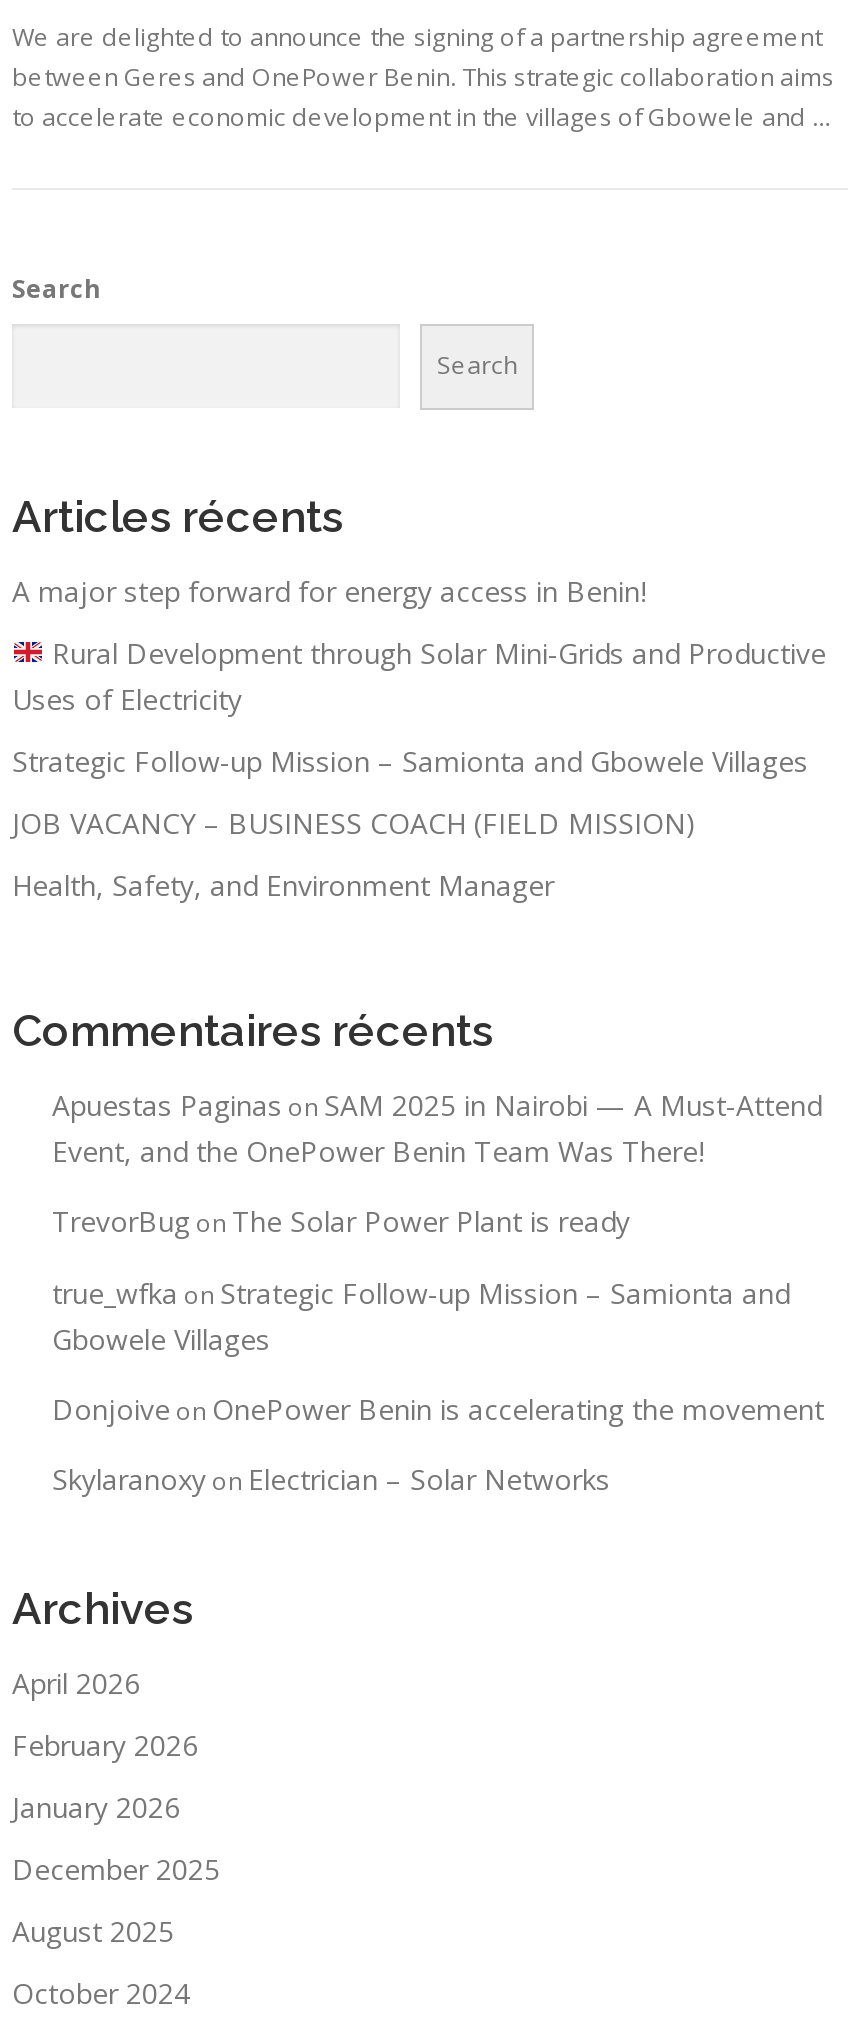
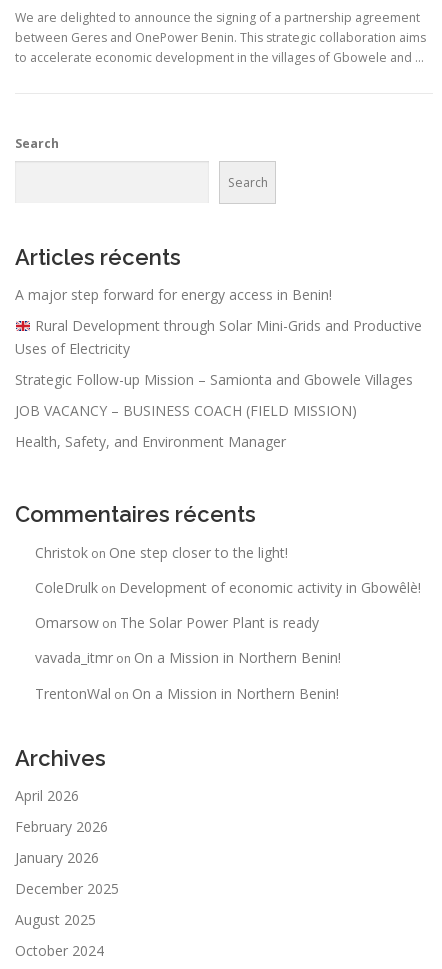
- Apuestas Paginas on SAM 2025 in Nairobi — A Must-Attend
- Event, and the OnePower Benin Team Was There!
+ Christok on One step closer to the light!

- TrevorBug on The Solar Power Plant is ready
+ ColeDrulk on Development of economic activity in Gbowêlè!

- true_wfka on Strategic Follow-up Mission – Samionta and
- Gbowele Villages
+ Omarsow on The Solar Power Plant is ready

- Donjoive on OnePower Benin is accelerating the movement
+ vavada_itmr on On a Mission in Northern Benin!

- Skylaranoxy on Electrician – Solar Networks
+ TrentonWal on On a Mission in Northern Benin!
